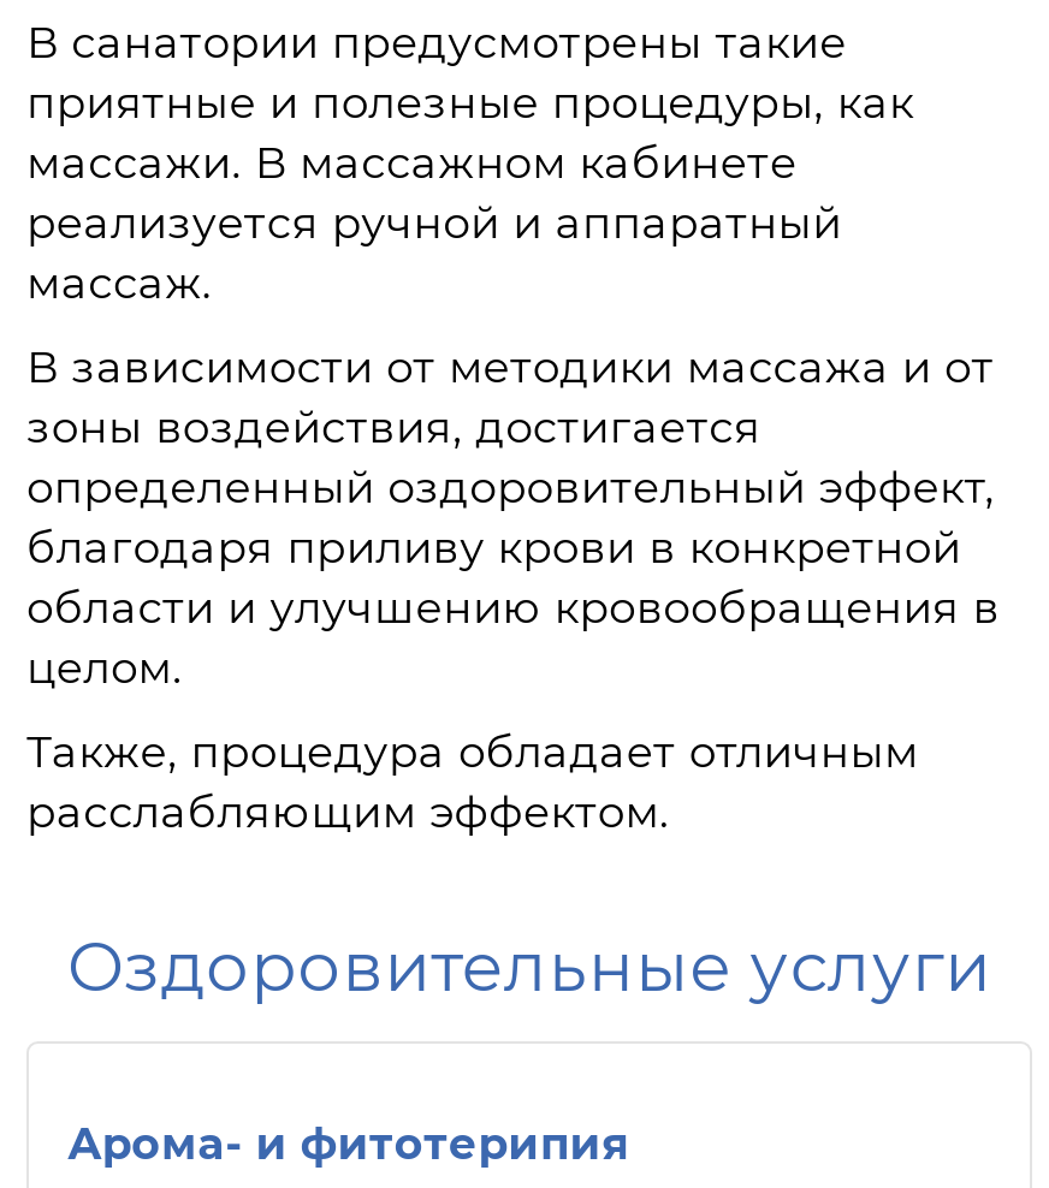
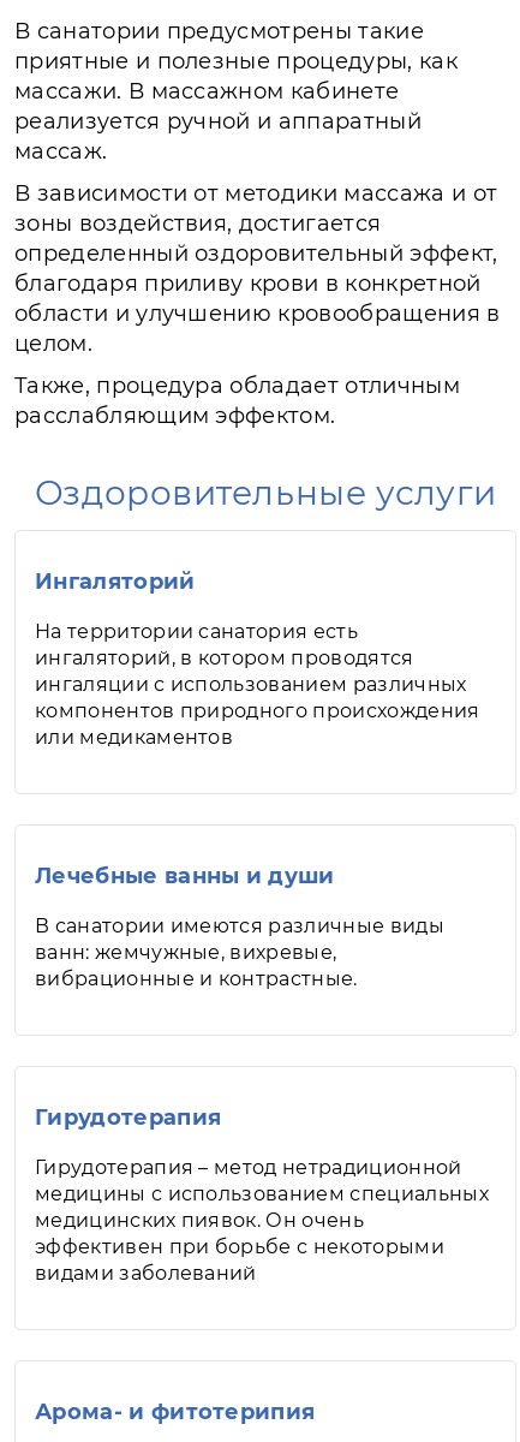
+ Ингаляторий
+ На территории санатория есть
+ ингаляторий, в котором проводятся
+ ингаляции с использованием различных
+ компонентов природного происхождения
+ или медикаментов

+ Лечебные ванны и души
+ В санатории имеются различные виды
+ ванн: жемчужные, вихревые,
+ вибрационные и контрастные.

+ Гирудотерапия
+ Гирудотерапия – метод нетрадиционной
+ медицины с использованием специальных
+ медицинских пиявок. Он очень
+ эффективен при борьбе с некоторыми
+ видами заболеваний
